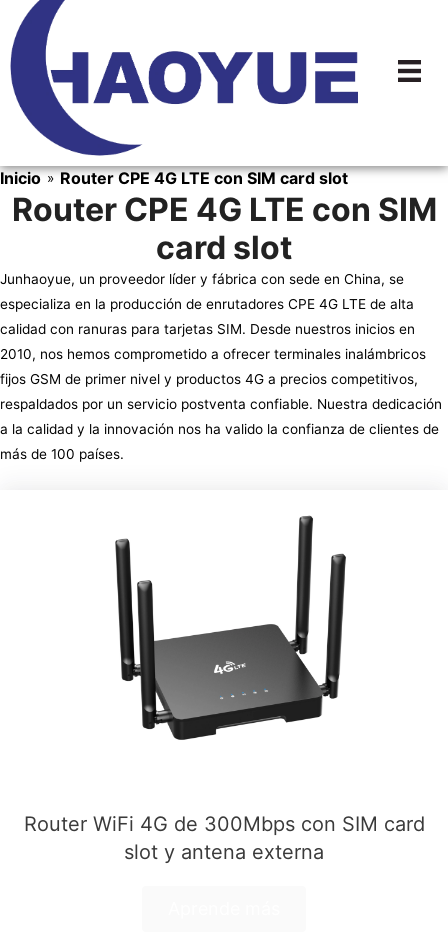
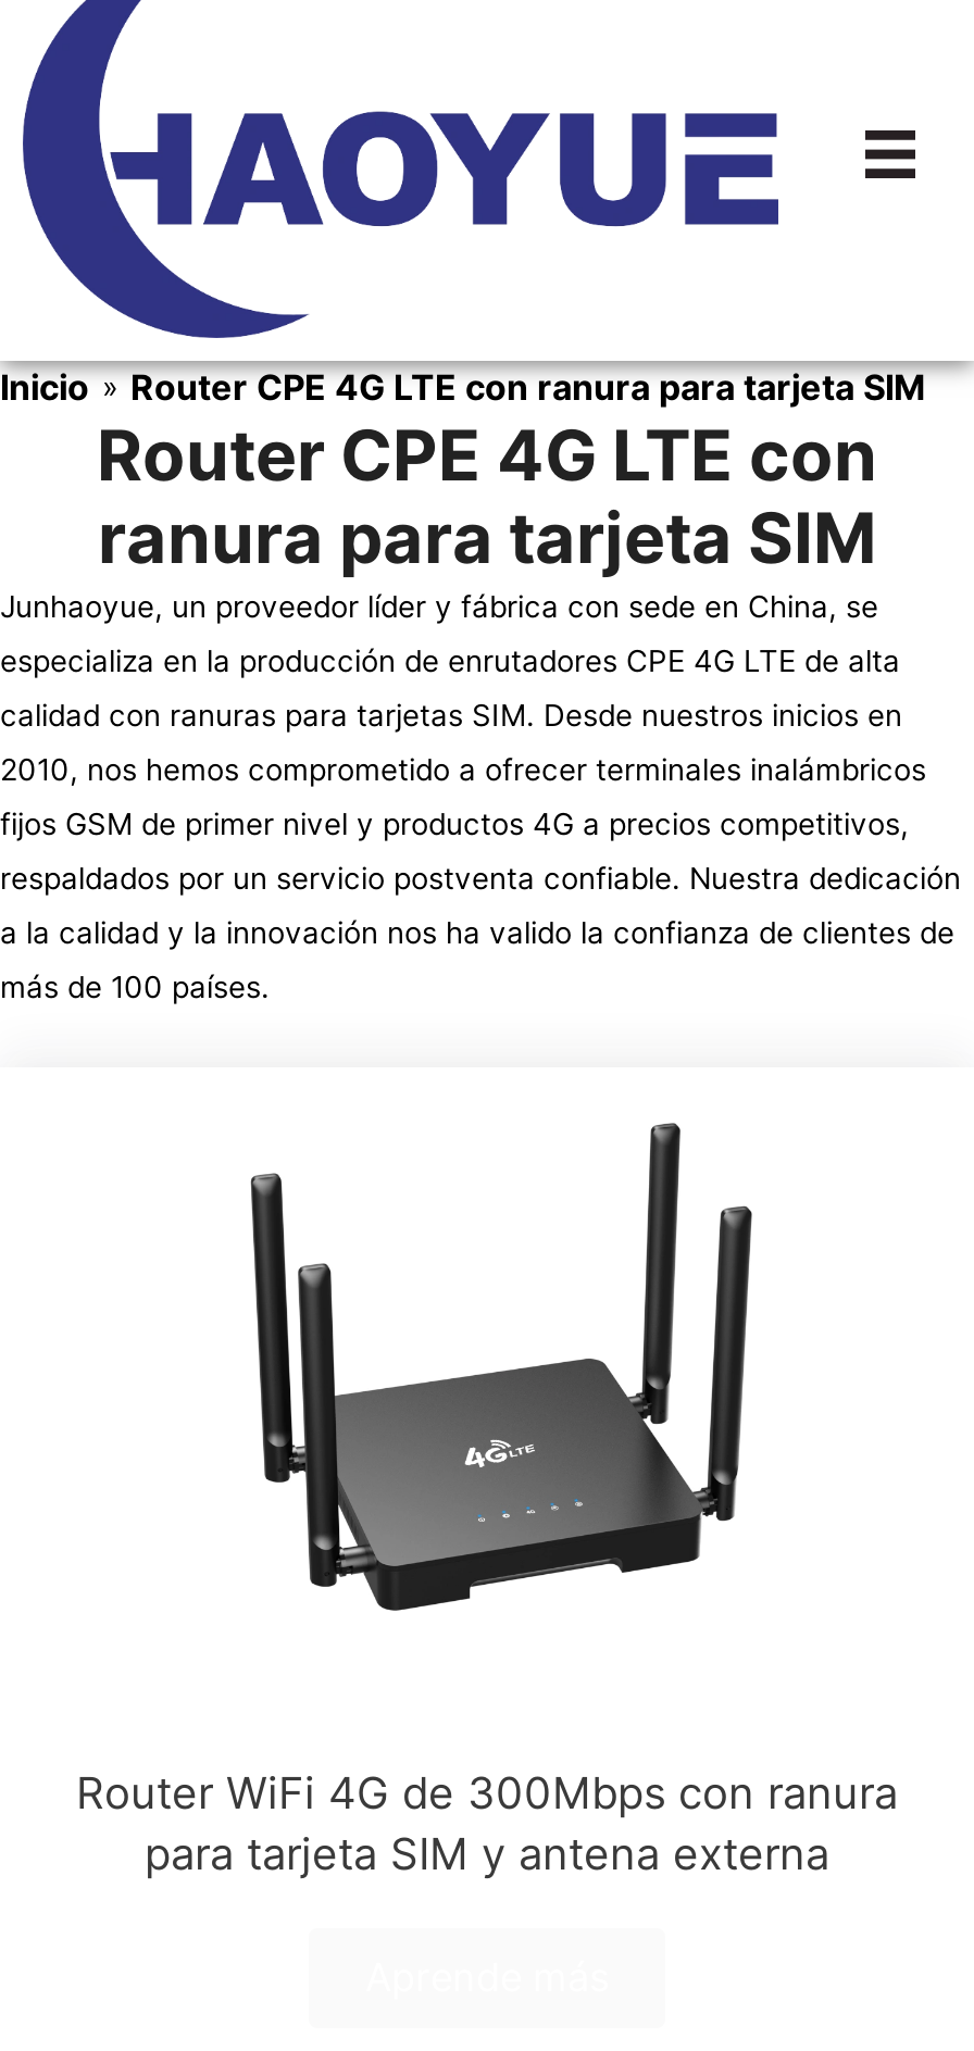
- Inicio » Router CPE 4G LTE con SIM card slot
- Router CPE 4G LTE con SIM
- card slot
+ Inicio » Router CPE 4G LTE con ranura para tarjeta SIM
+ Router CPE 4G LTE con
+ ranura para tarjeta SIM

- Router WiFi 4G de 300Mbps con SIM card
- slot y antena externa
+ Router WiFi 4G de 300Mbps con ranura
+ para tarjeta SIM y antena externa
